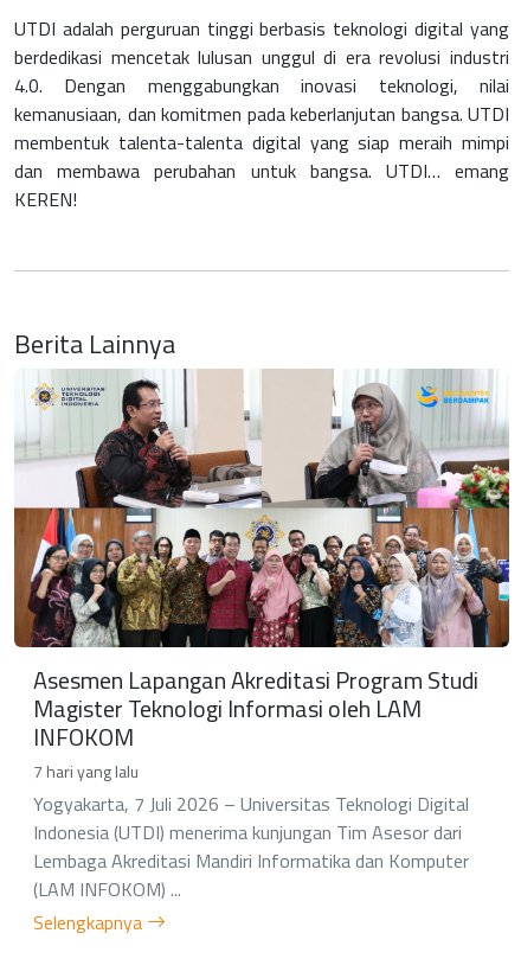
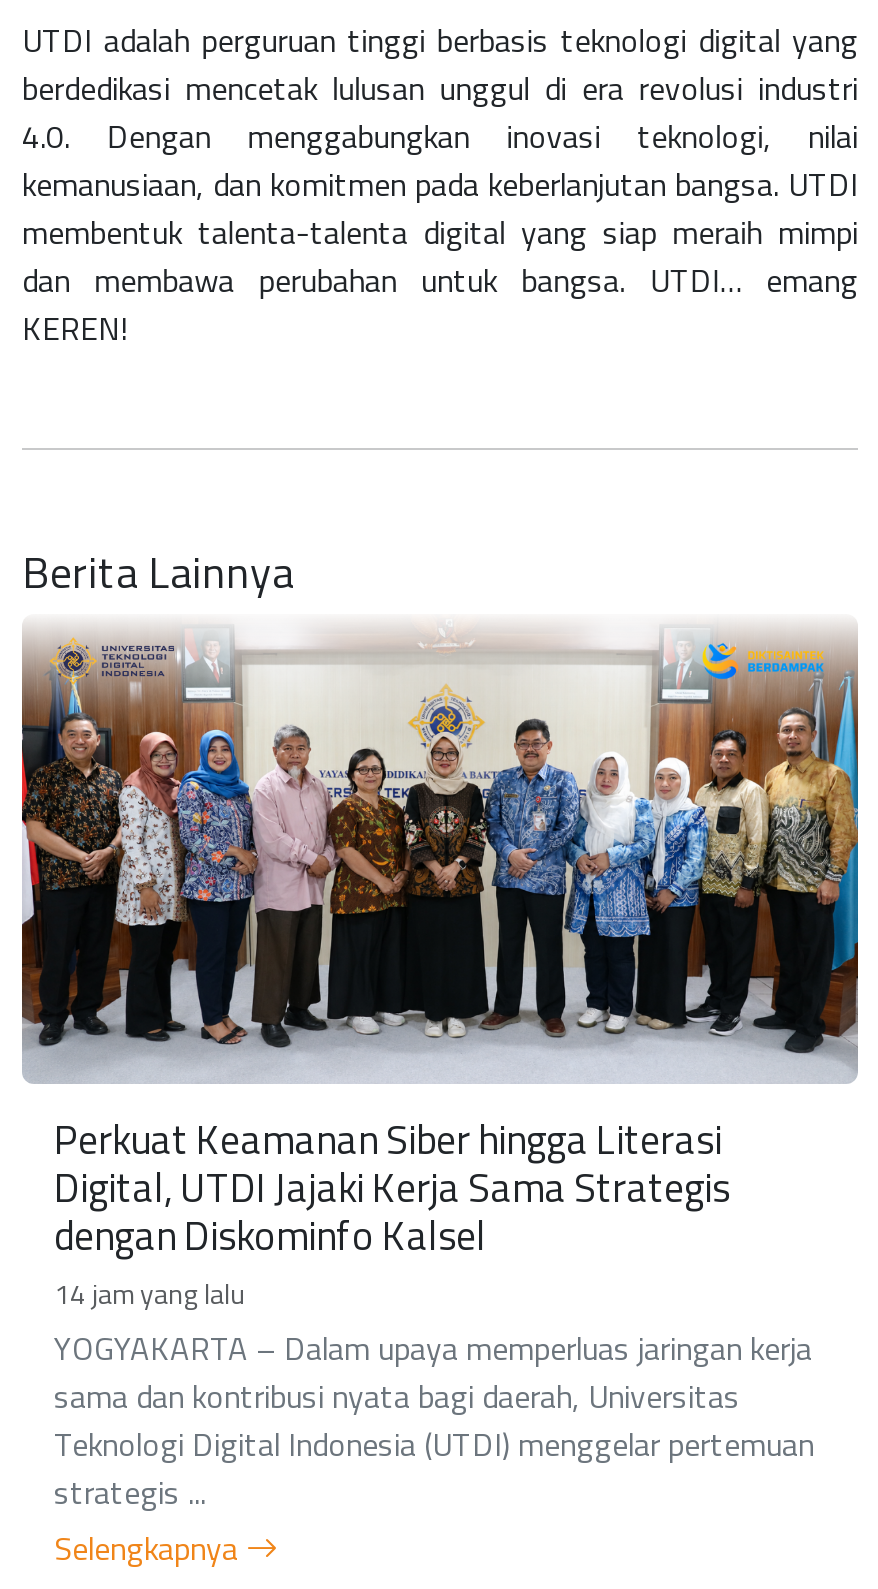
- [image]
- Asesmen Lapangan Akreditasi Program Studi
- Magister Teknologi Informasi oleh LAM
- INFOKOM
- 7 hari yang lalu
- Yogyakarta, 7 Juli 2026 – Universitas Teknologi Digital
- Indonesia (UTDI) menerima kunjungan Tim Asesor dari
- Lembaga Akreditasi Mandiri Informatika dan Komputer
- (LAM INFOKOM) ...
+ [image]
+ Perkuat Keamanan Siber hingga Literasi
+ Digital, UTDI Jajaki Kerja Sama Strategis
+ dengan Diskominfo Kalsel
+ 14 jam yang lalu
+ YOGYAKARTA – Dalam upaya memperluas jaringan kerja
+ sama dan kontribusi nyata bagi daerah, Universitas
+ Teknologi Digital Indonesia (UTDI) menggelar pertemuan
+ strategis ...
